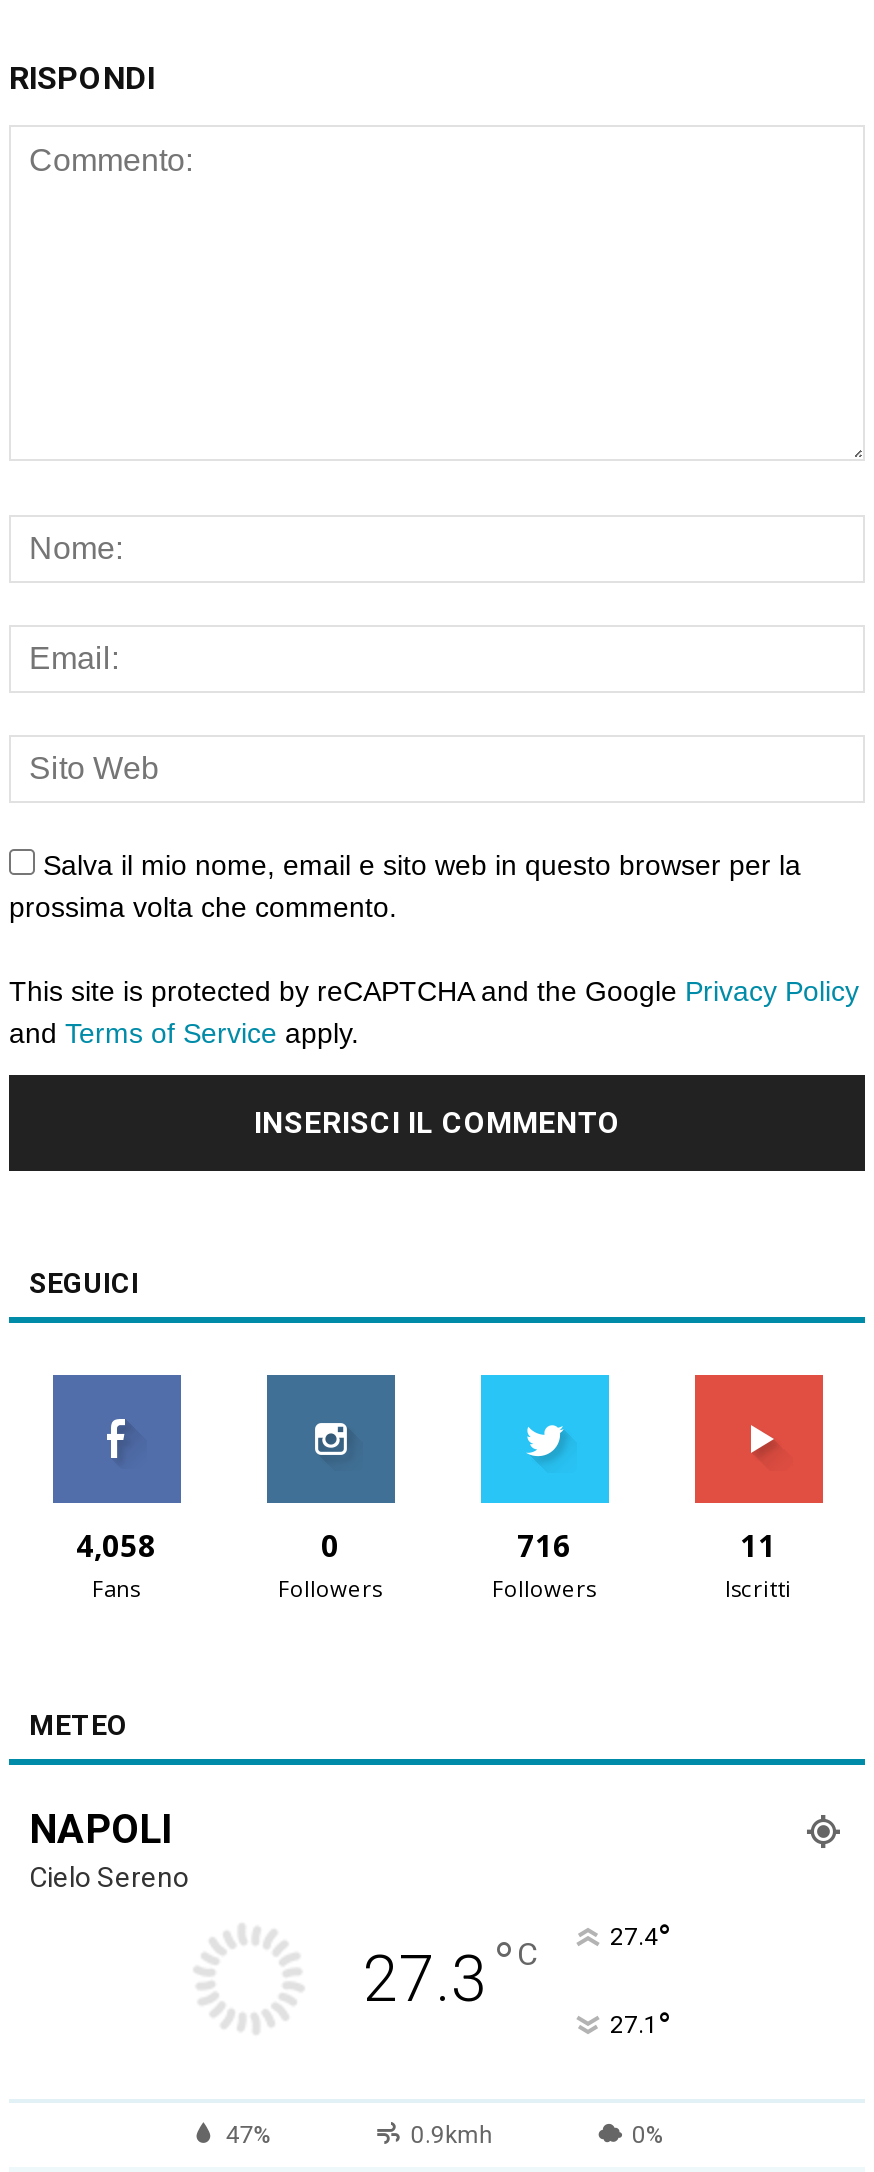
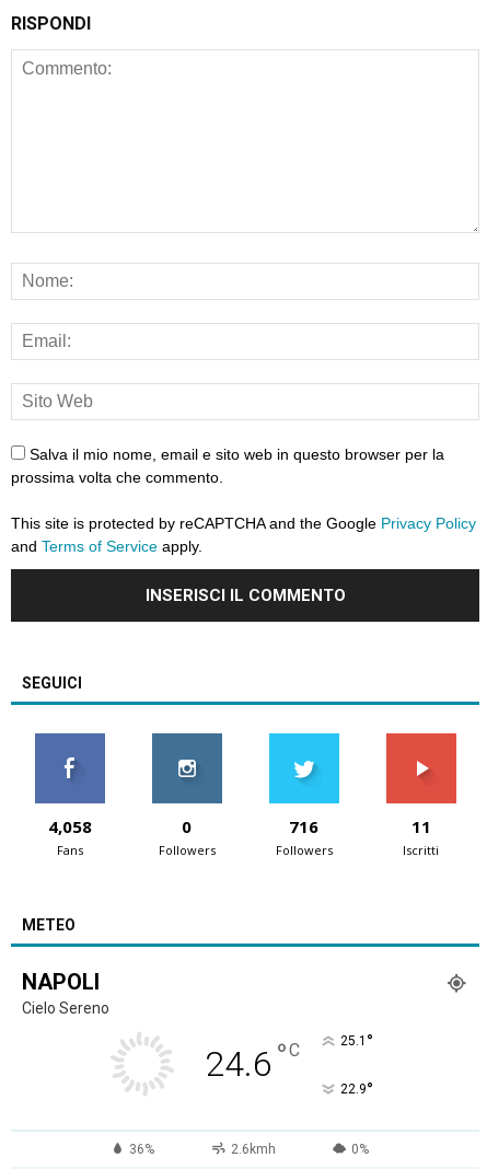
- 27.3 °C
- 27.4°
+ 24.6 °C
+ 25.1°

- 27.1 °
+ 22.9 °

- 47%
- 0.9kmh
+ 36%
+ 2.6kmh
